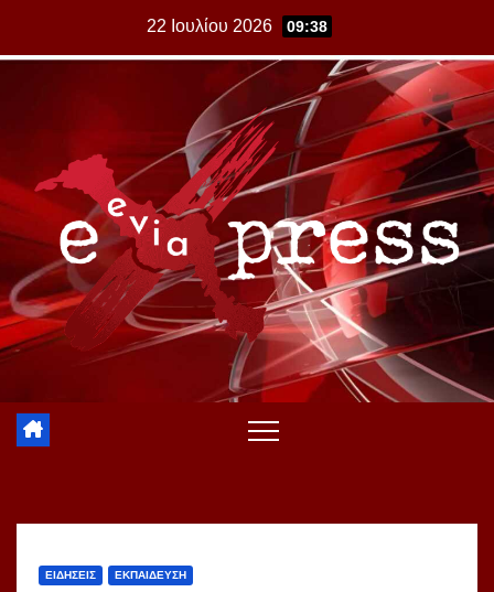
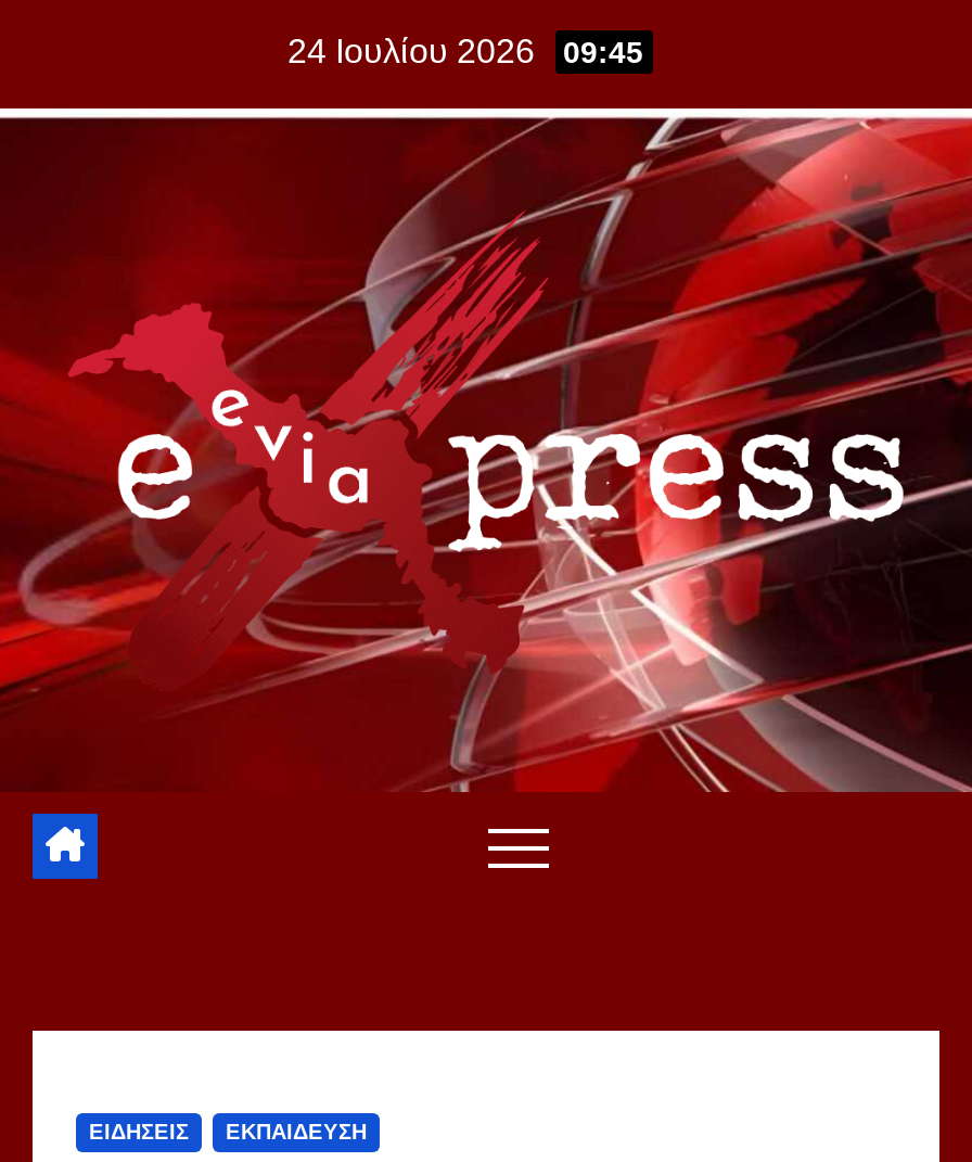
- 22 Ιουλίου 2026 09:38
+ 24 Ιουλίου 2026 09:45
